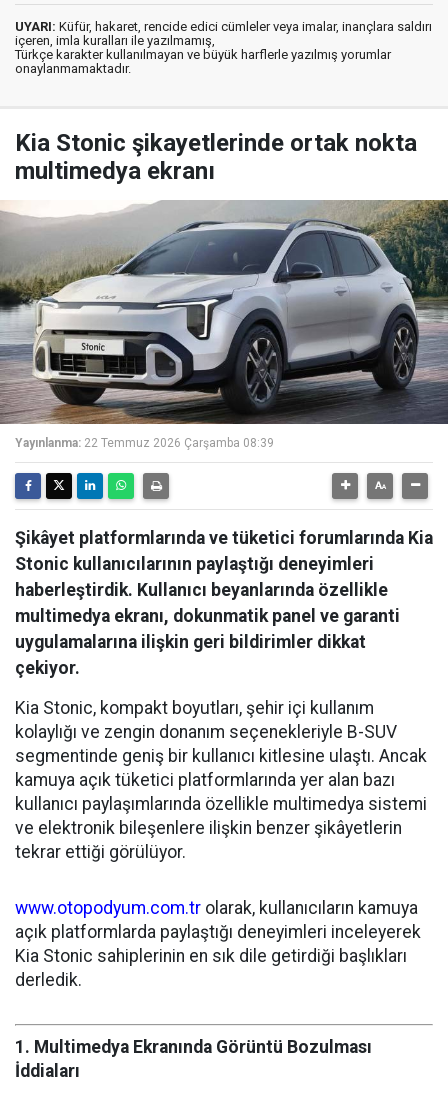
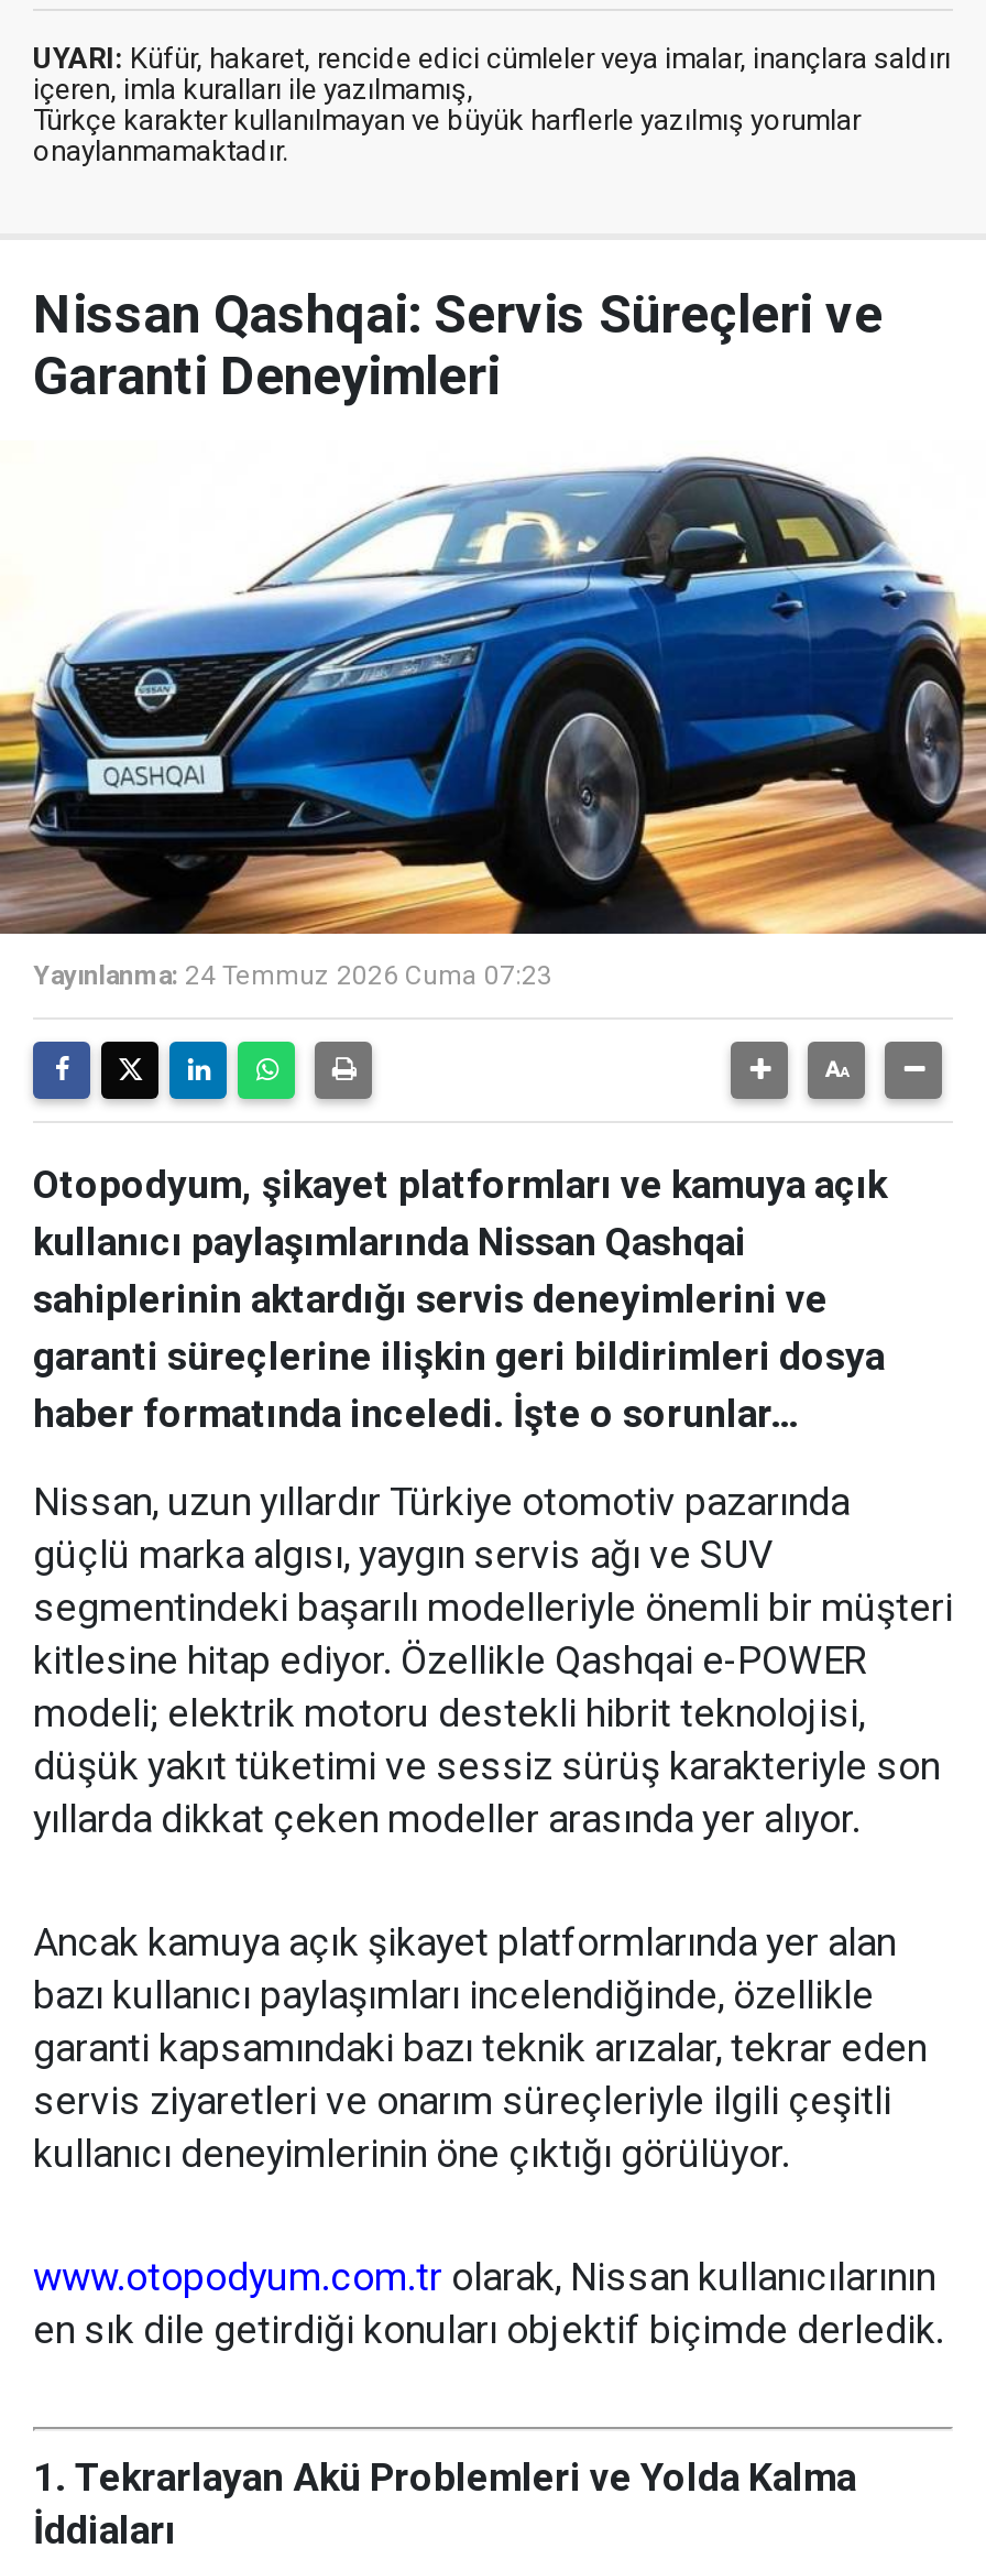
- Kia Stonic şikayetlerinde ortak nokta
- multimedya ekranı
+ Nissan Qashqai: Servis Süreçleri ve
+ Garanti Deneyimleri

- [image]
- Yayınlanma: 22 Temmuz 2026 Çarşamba 08:39
+ [image]
+ Yayınlanma: 24 Temmuz 2026 Cuma 07:23

- Şikâyet platformlarında ve tüketici forumlarında Kia
- Stonic kullanıcılarının paylaştığı deneyimleri
- haberleştirdik. Kullanıcı beyanlarında özellikle
- multimedya ekranı, dokunmatik panel ve garanti
- uygulamalarına ilişkin geri bildirimler dikkat
- çekiyor.
- Kia Stonic, kompakt boyutları, şehir içi kullanım
- kolaylığı ve zengin donanım seçenekleriyle B-SUV
- segmentinde geniş bir kullanıcı kitlesine ulaştı. Ancak
- kamuya açık tüketici platformlarında yer alan bazı
- kullanıcı paylaşımlarında özellikle multimedya sistemi
- ve elektronik bileşenlere ilişkin benzer şikâyetlerin
- tekrar ettiği görülüyor.
- www.otopodyum.com.tr olarak, kullanıcıların kamuya
- açık platformlarda paylaştığı deneyimleri inceleyerek
- Kia Stonic sahiplerinin en sık dile getirdiği başlıkları
- derledik.
- 1. Multimedya Ekranında Görüntü Bozulması
+ Otopodyum, şikayet platformları ve kamuya açık
+ kullanıcı paylaşımlarında Nissan Qashqai
+ sahiplerinin aktardığı servis deneyimlerini ve
+ garanti süreçlerine ilişkin geri bildirimleri dosya
+ haber formatında inceledi. İşte o sorunlar…
+ Nissan, uzun yıllardır Türkiye otomotiv pazarında
+ güçlü marka algısı, yaygın servis ağı ve SUV
+ segmentindeki başarılı modelleriyle önemli bir müşteri
+ kitlesine hitap ediyor. Özellikle Qashqai e-POWER
+ modeli; elektrik motoru destekli hibrit teknolojisi,
+ düşük yakıt tüketimi ve sessiz sürüş karakteriyle son
+ yıllarda dikkat çeken modeller arasında yer alıyor.
+ Ancak kamuya açık şikayet platformlarında yer alan
+ bazı kullanıcı paylaşımları incelendiğinde, özellikle
+ garanti kapsamındaki bazı teknik arızalar, tekrar eden
+ servis ziyaretleri ve onarım süreçleriyle ilgili çeşitli
+ kullanıcı deneyimlerinin öne çıktığı görülüyor.
+ www.otopodyum.com.tr olarak, Nissan kullanıcılarının
+ en sık dile getirdiği konuları objektif biçimde derledik.
+ 1. Tekrarlayan Akü Problemleri ve Yolda Kalma
